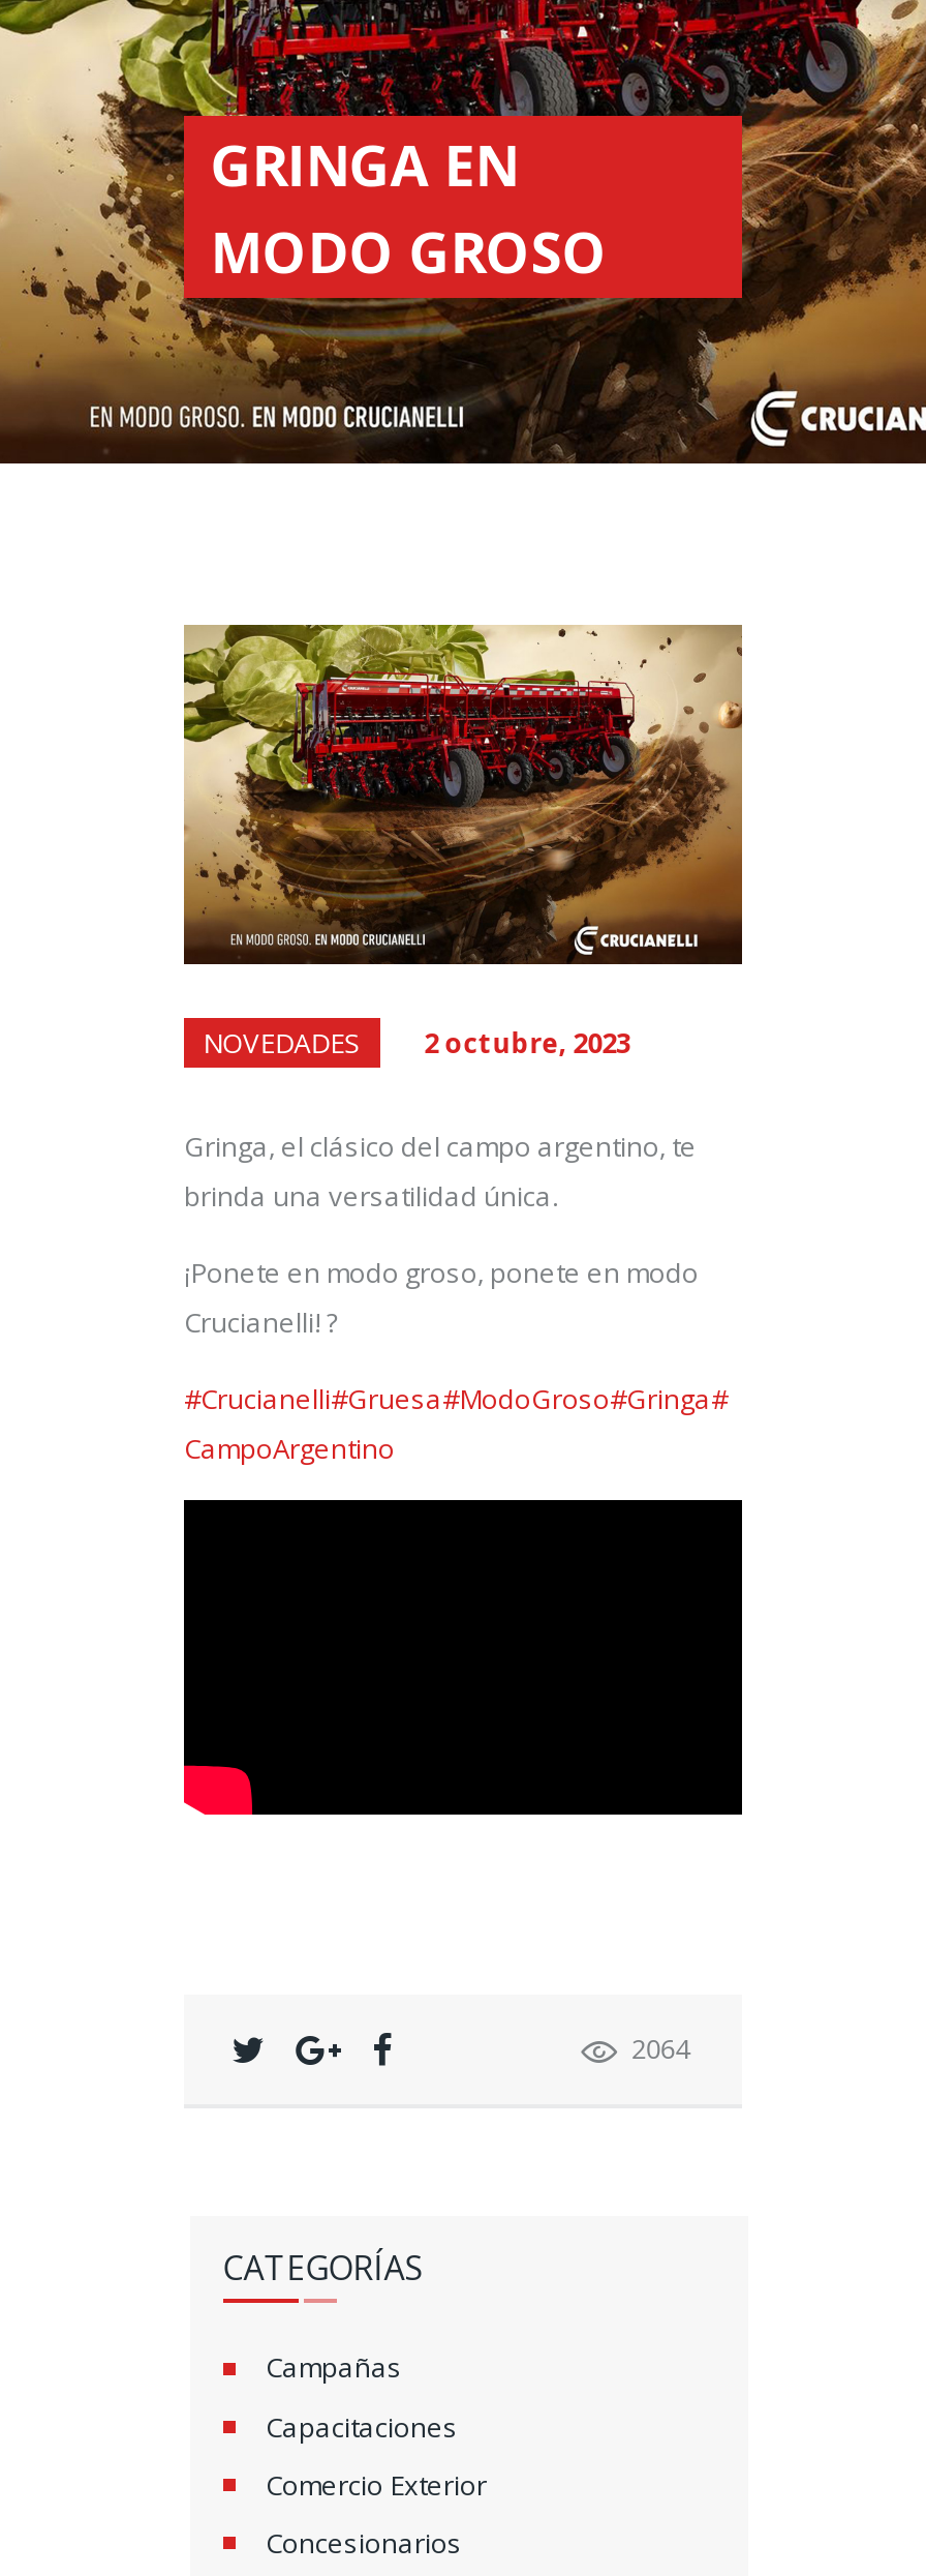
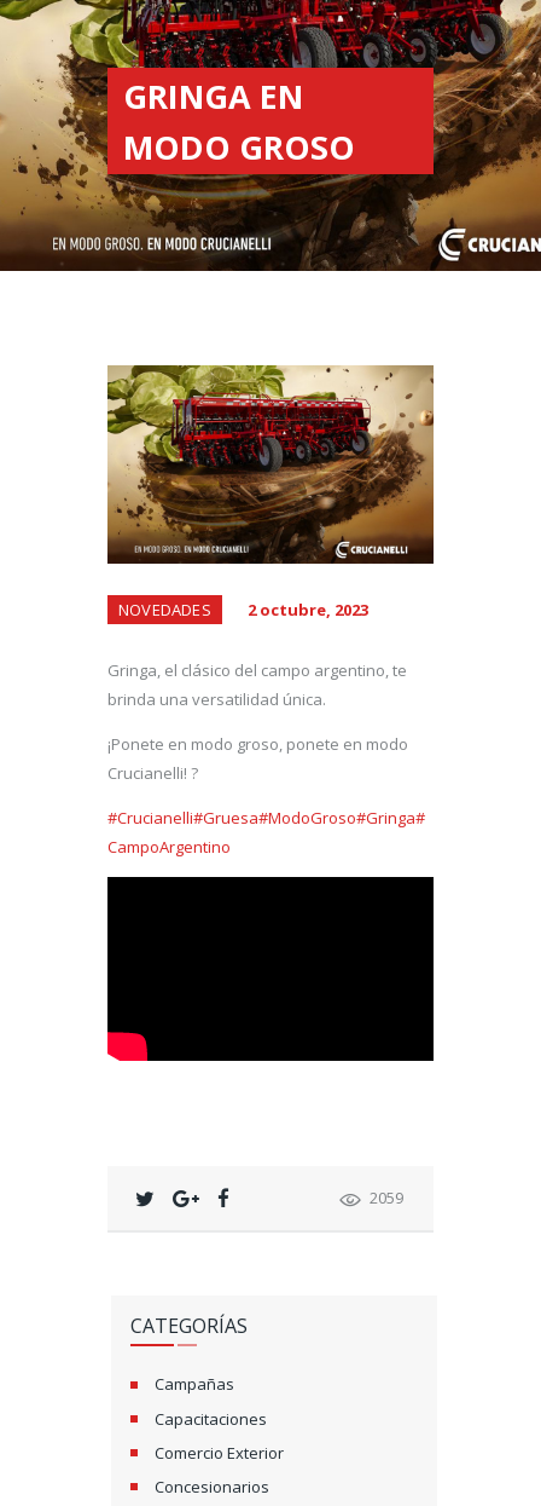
- 2064
+ 2059
